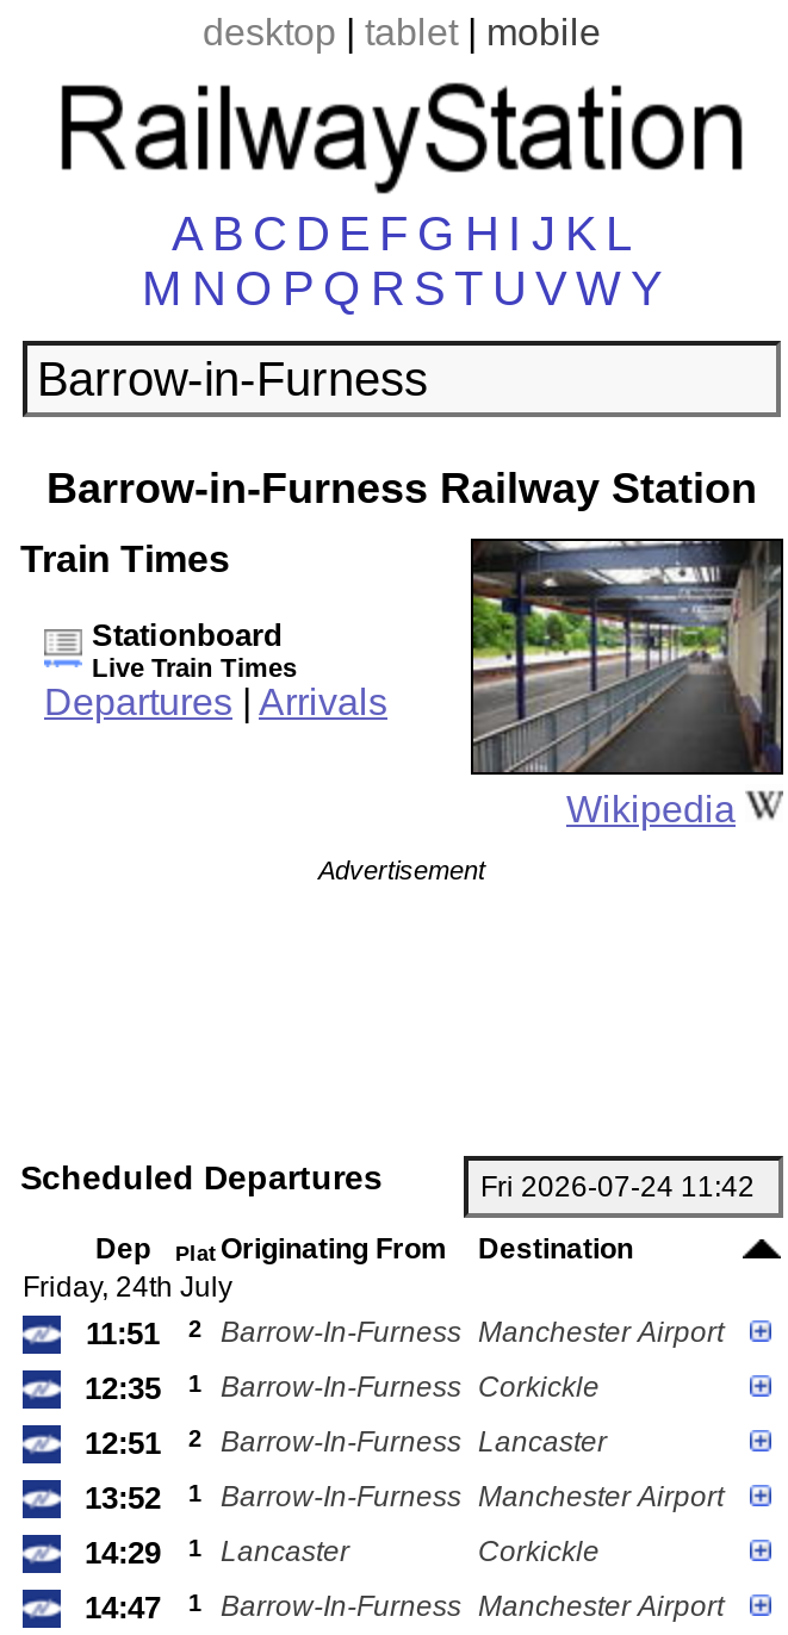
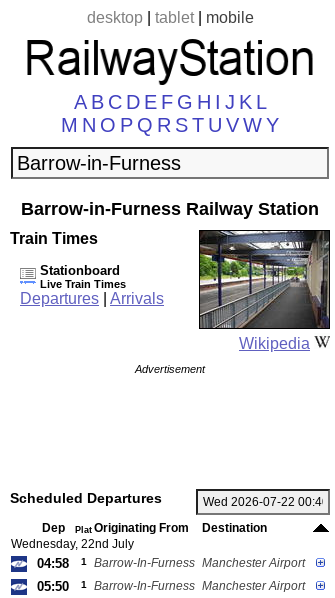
- Friday, 24th July
- 11:51
- 2
- Barrow-In-Furness Manchester Airport
- 12:35
- 1
- Barrow-In-Furness Corkickle
- 12:51
- 2
- Barrow-In-Furness Lancaster
- 13:52
+ Wednesday, 22nd July
+ 04:58

- 14:29
- 1
- Lancaster
- Corkickle
- 14:47
+ 05:50
